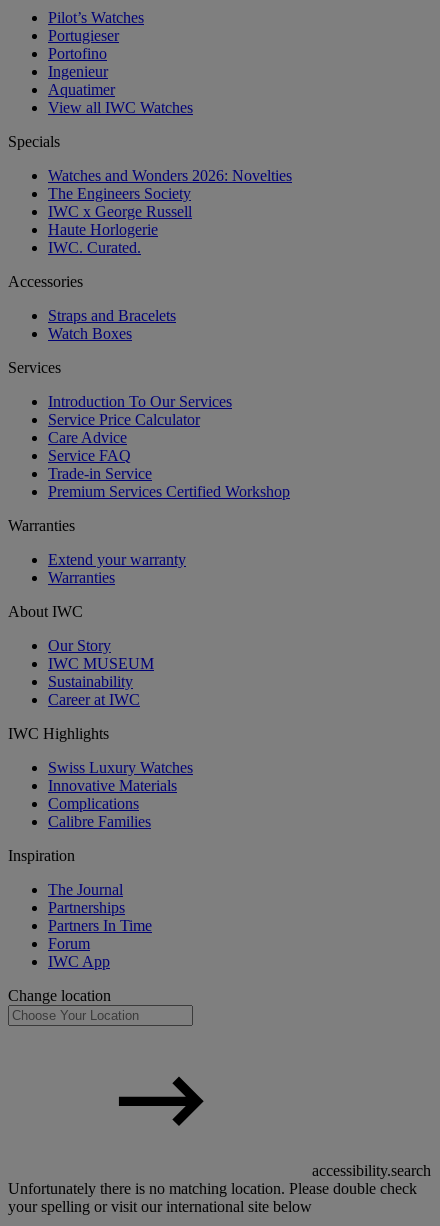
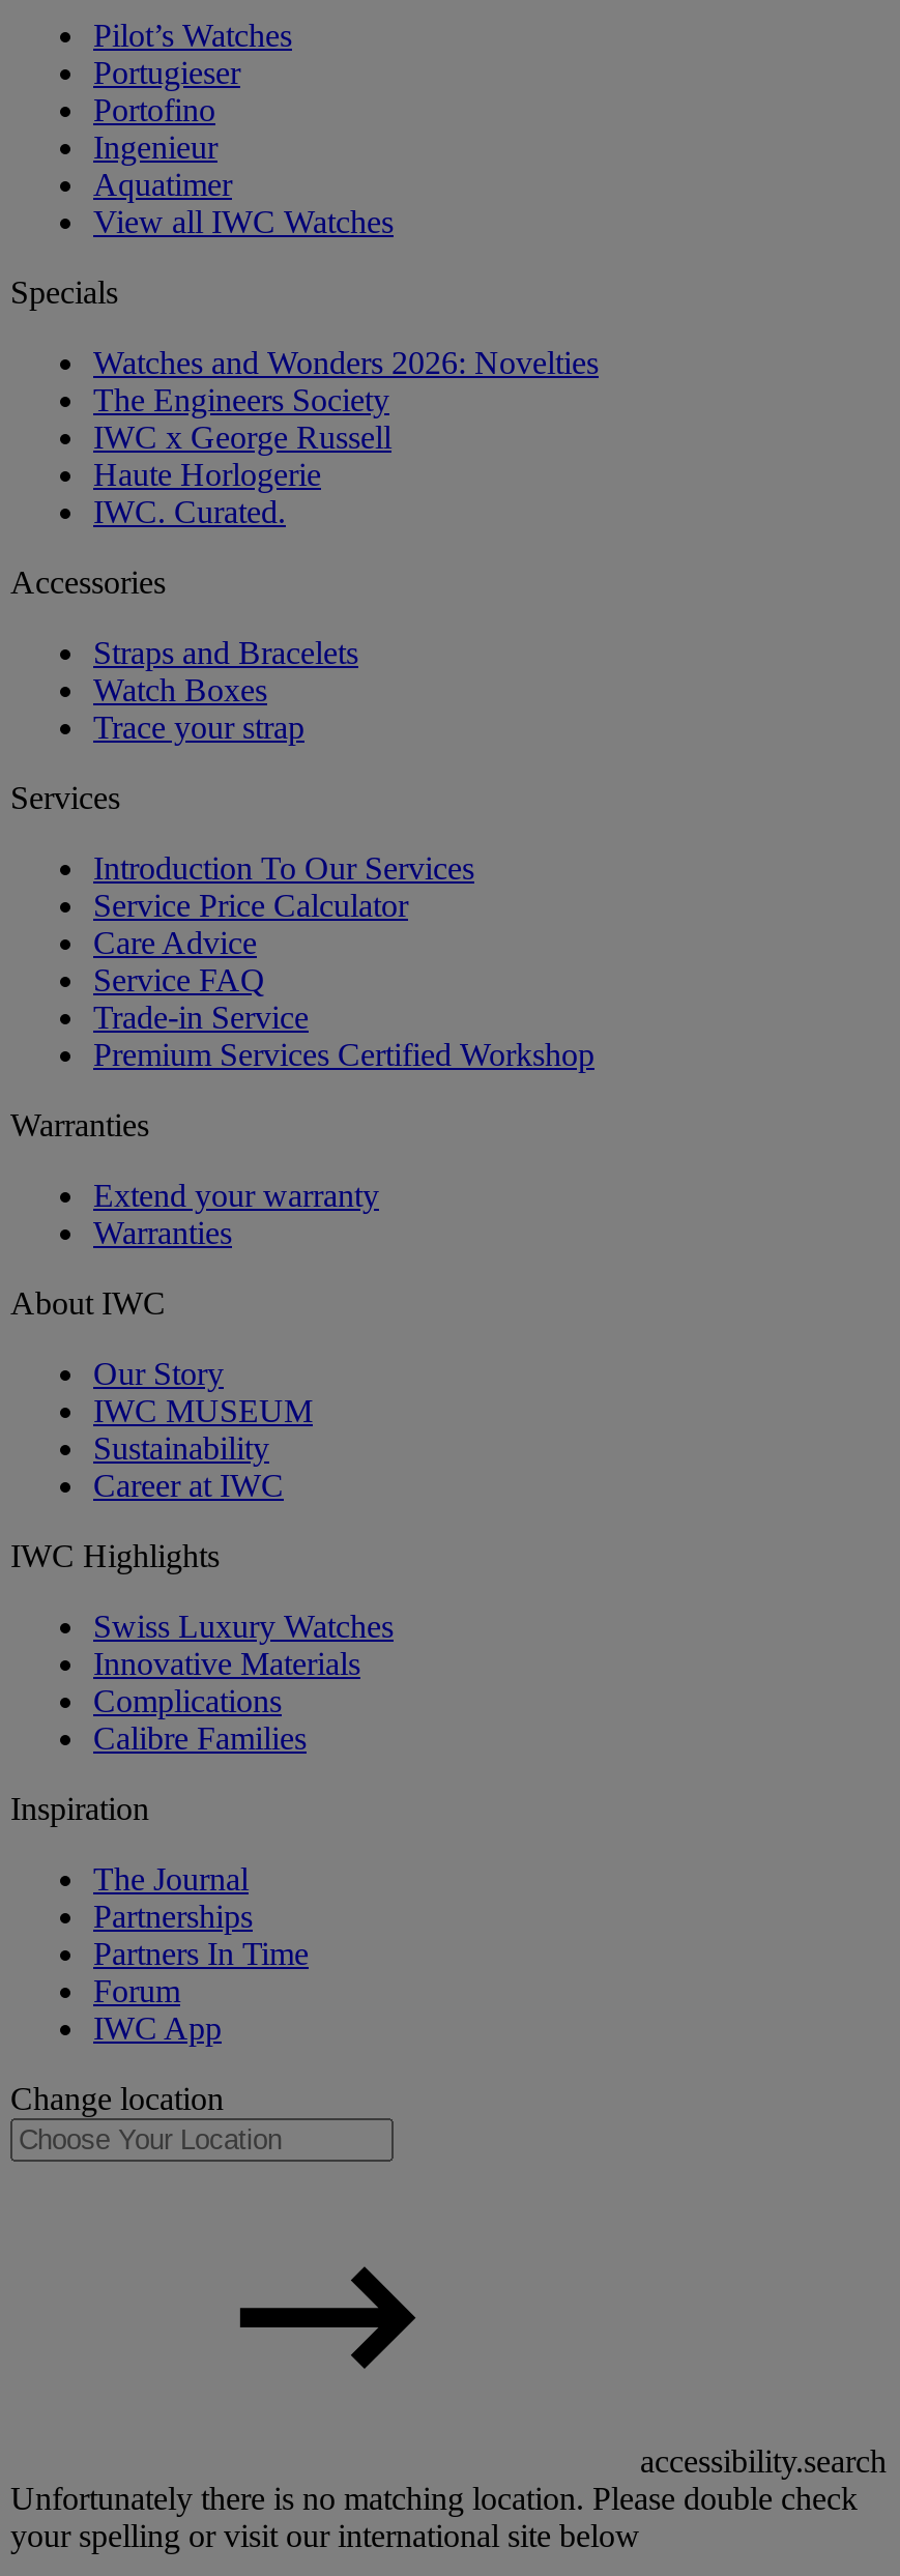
+ Trace your strap
